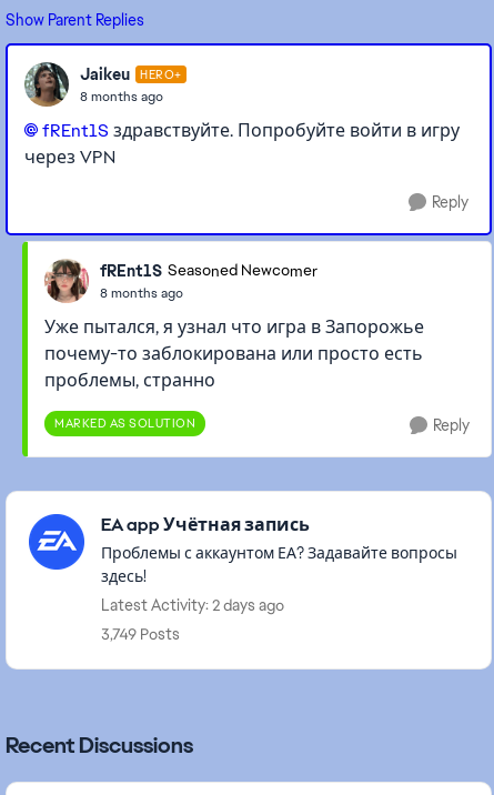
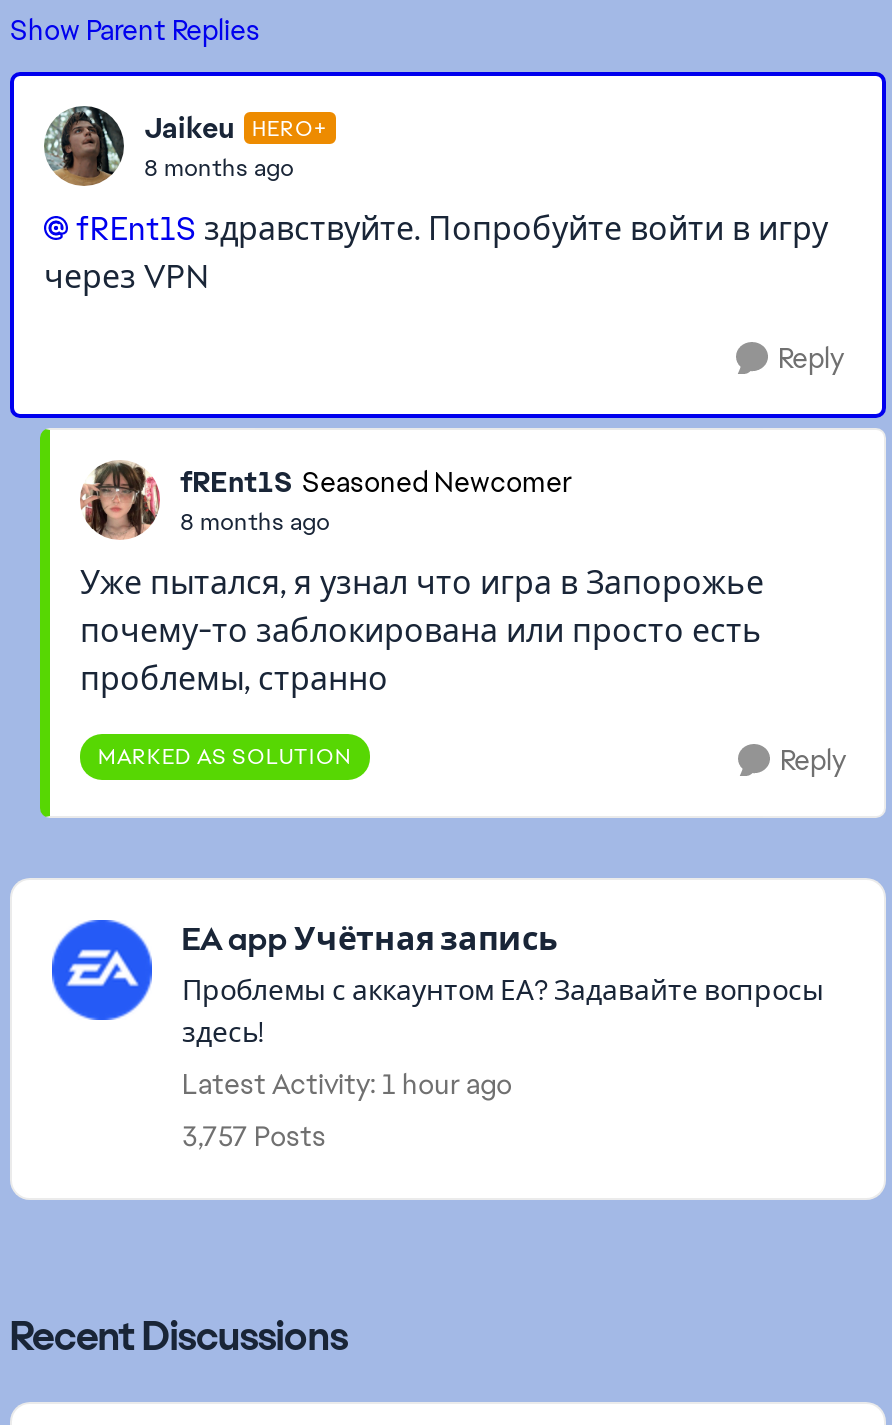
- Latest Activity: 2 days ago
+ Latest Activity: 1 hour ago

- 3,749 Posts
+ 3,757 Posts
